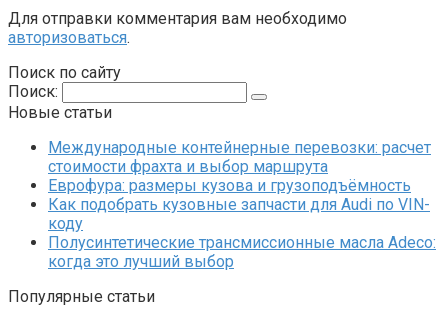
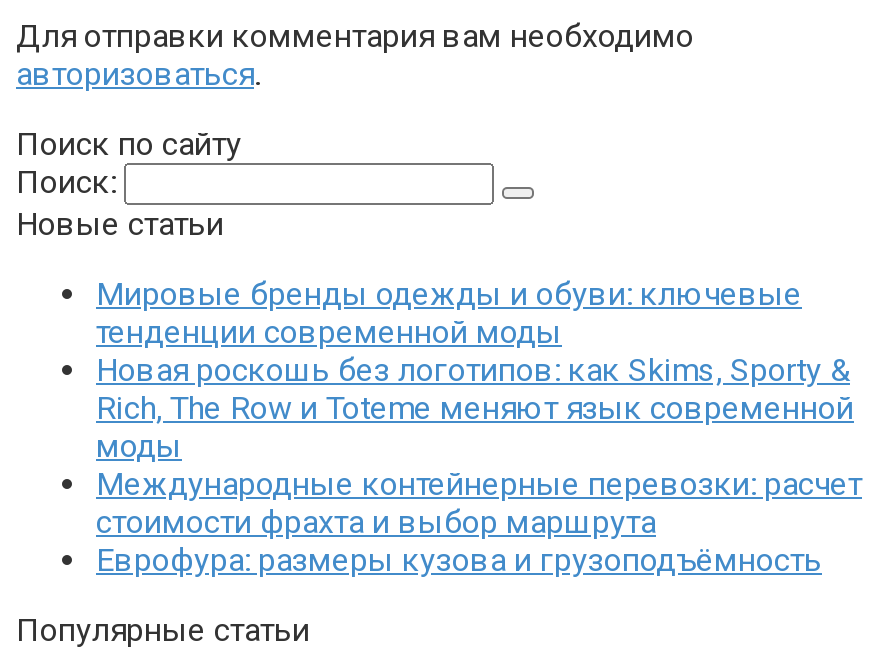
+ Мировые бренды одежды и обуви: ключевые
+ тенденции современной моды
+ Новая роскошь без логотипов: как Skims, Sporty &
+ Rich, The Row и Toteme меняют язык современной
+ моды

moved down: Международные контейнерные перевозки: расчет | стоимости фрахта и выбор маршрута | Еврофура: размеры кузова и грузоподъёмность

- Как подобрать кузовные запчасти для Audi по VIN-
- коду
- Полусинтетические трансмиссионные масла Adeco:
- когда это лучший выбор
